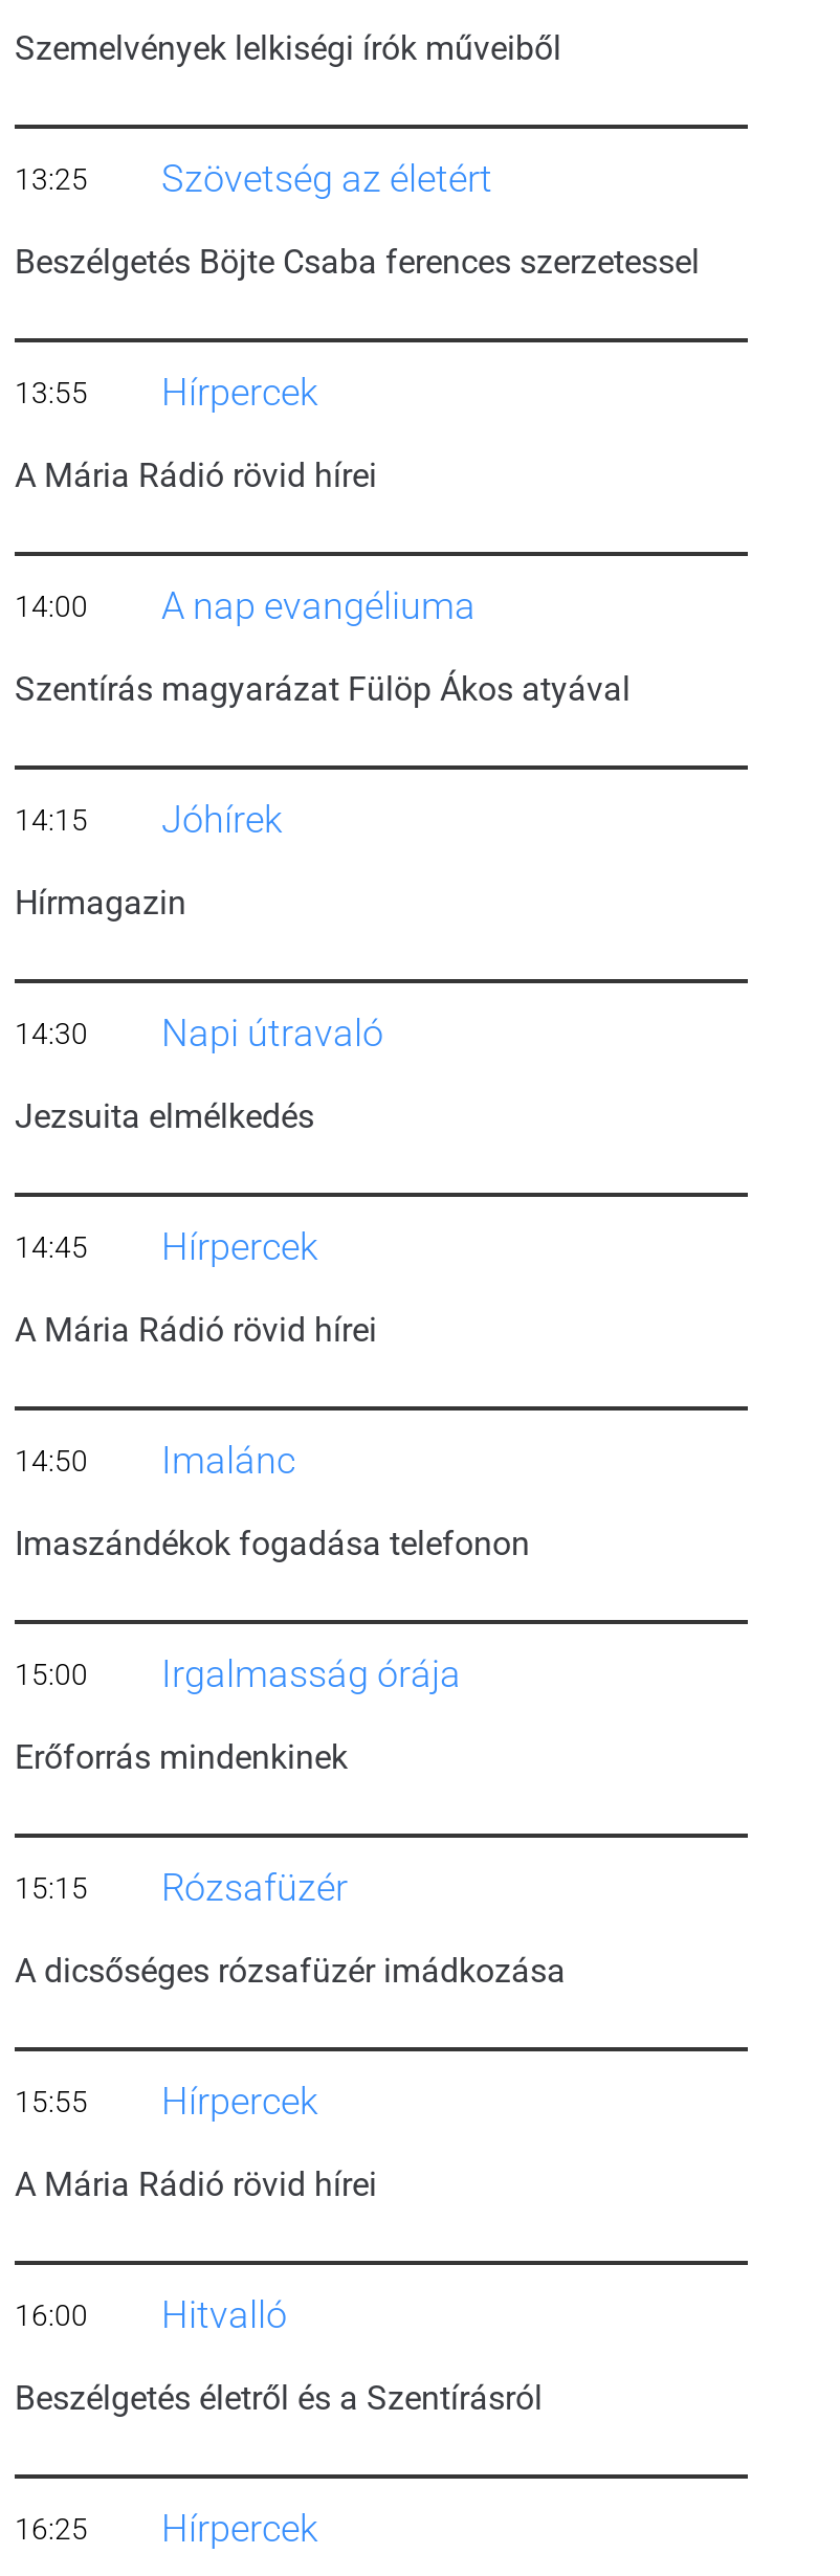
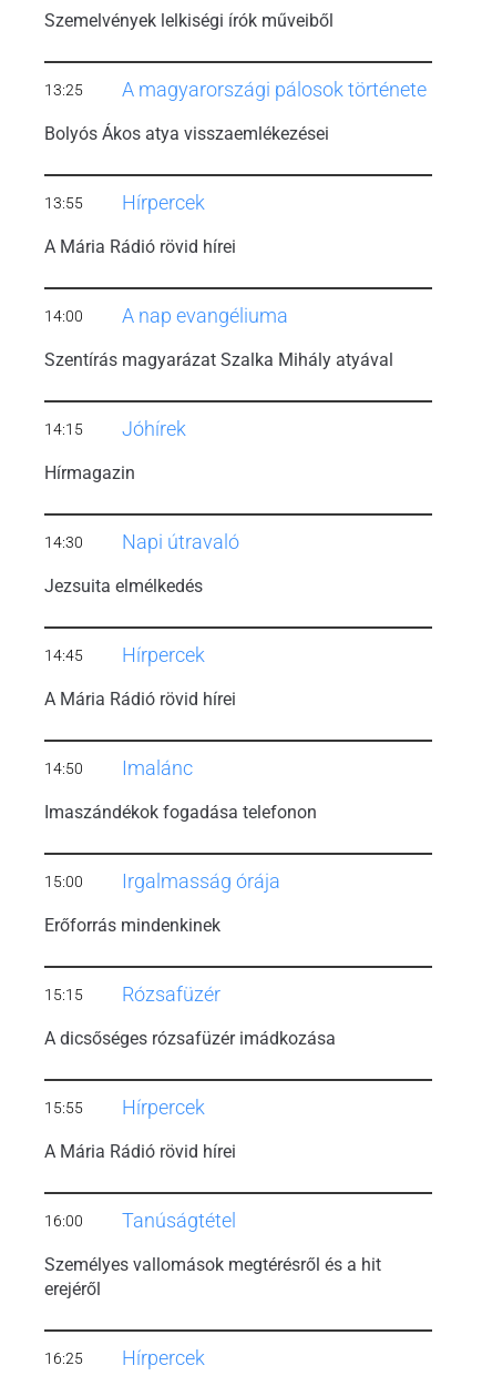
- Szövetség az életért
+ A magyarországi pálosok története

- Beszélgetés Böjte Csaba ferences szerzetessel
+ Bolyós Ákos atya visszaemlékezései

- Szentírás magyarázat Fülöp Ákos atyával
+ Szentírás magyarázat Szalka Mihály atyával

- Hitvalló
+ Tanúságtétel

- Beszélgetés életről és a Szentírásról
+ Személyes vallomások megtérésről és a hit
+ erejéről
